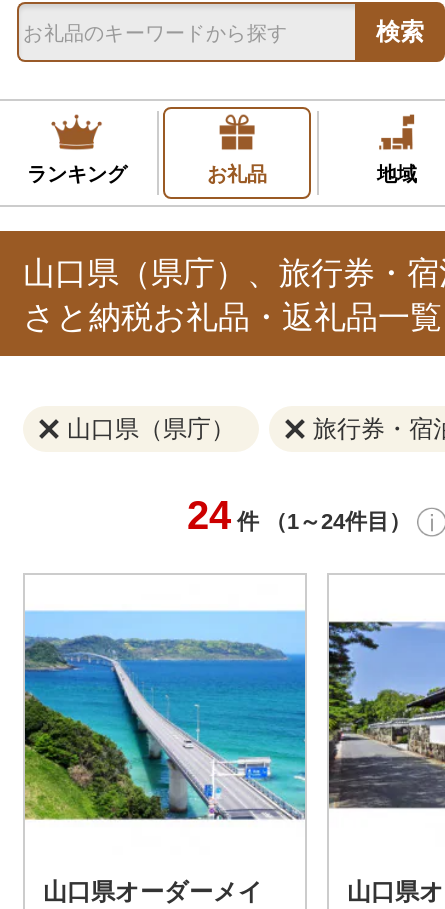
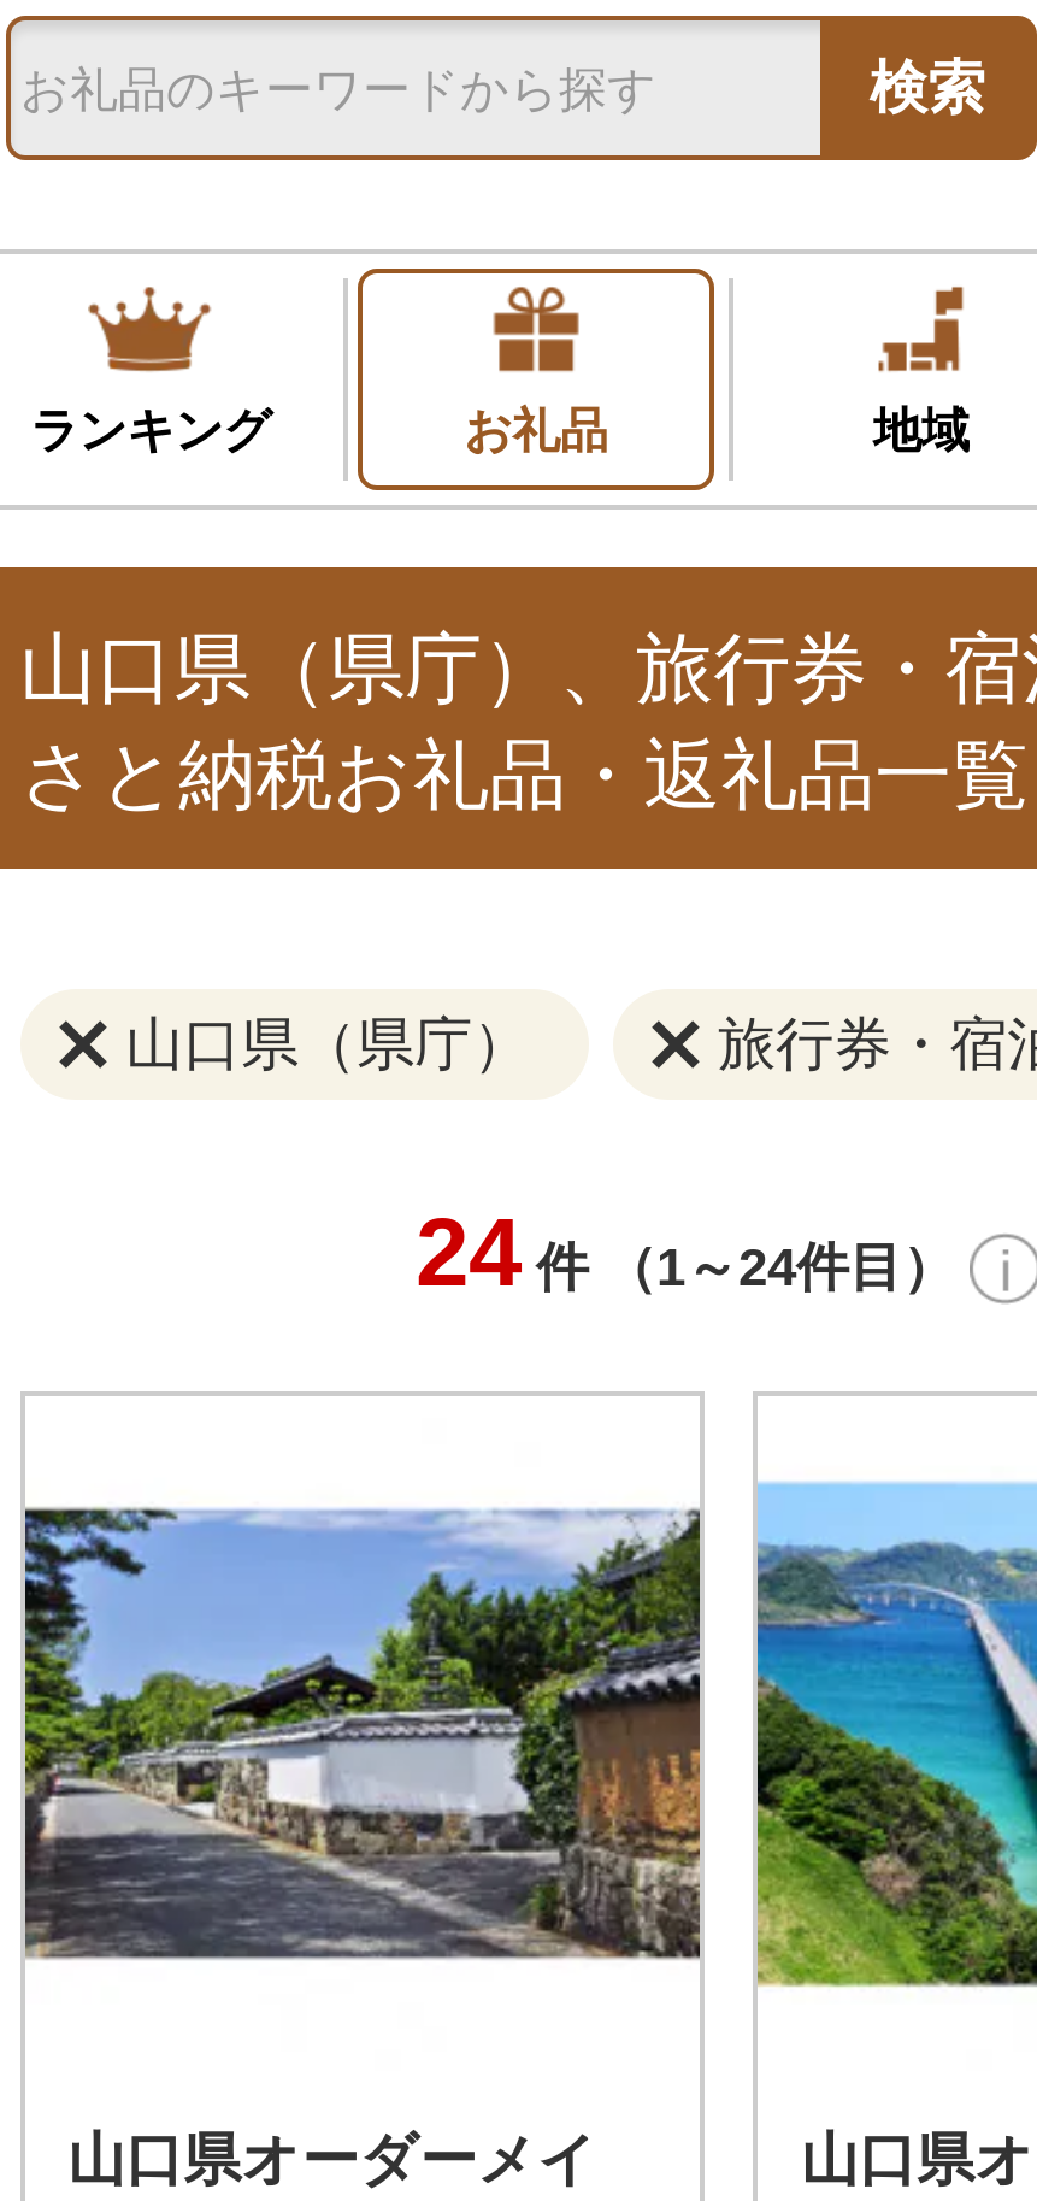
- [image]
+ [image]

- [image]
+ [image]
